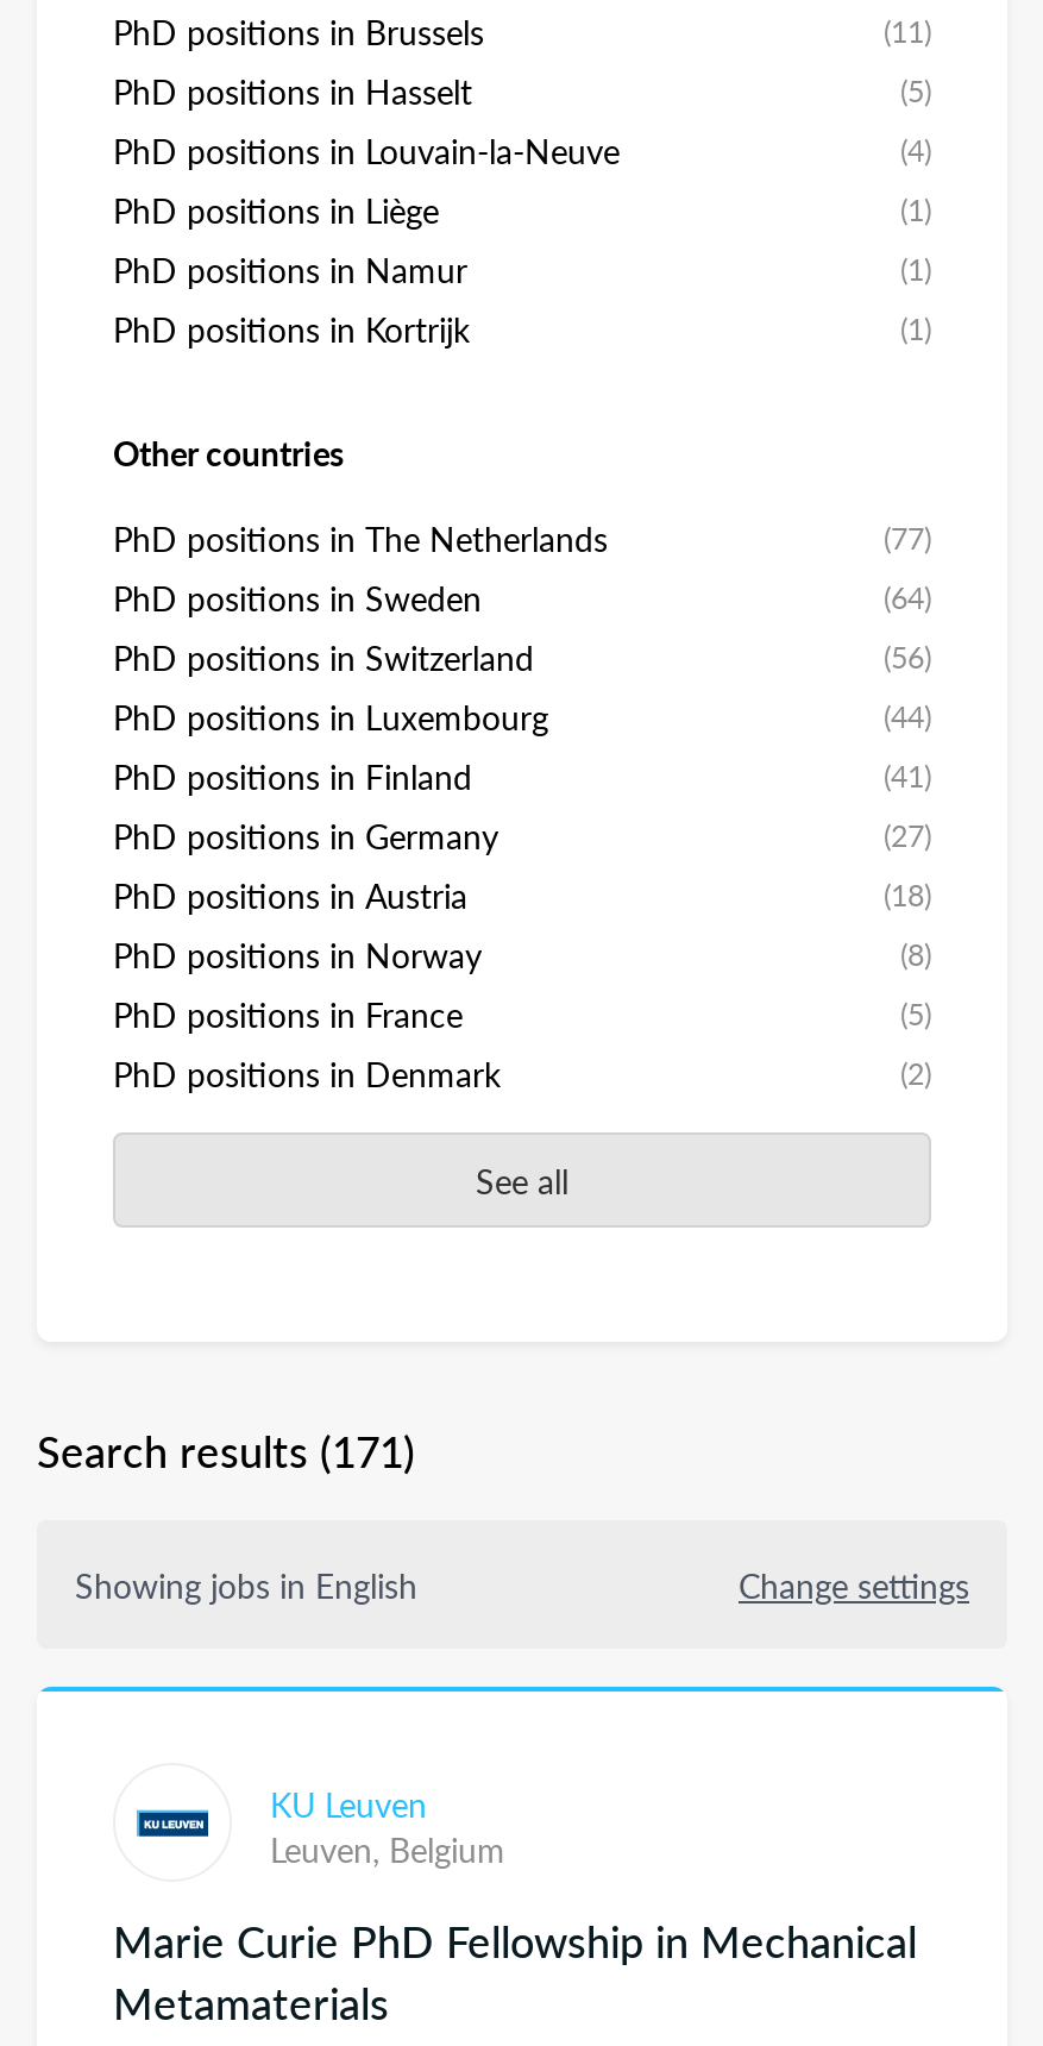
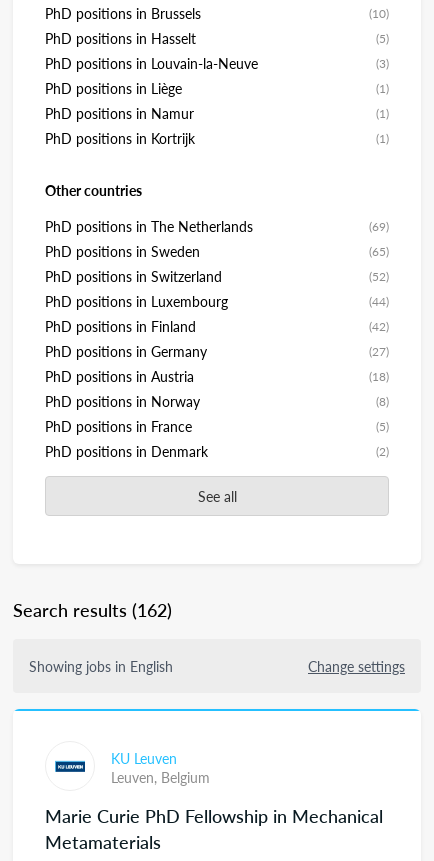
- (11)
+ (10)

- (4)
+ (3)

- (77)
+ (69)

- (64)
+ (65)

- (56)
+ (52)

- (41)
+ (42)

- Search results (171)
+ Search results (162)
